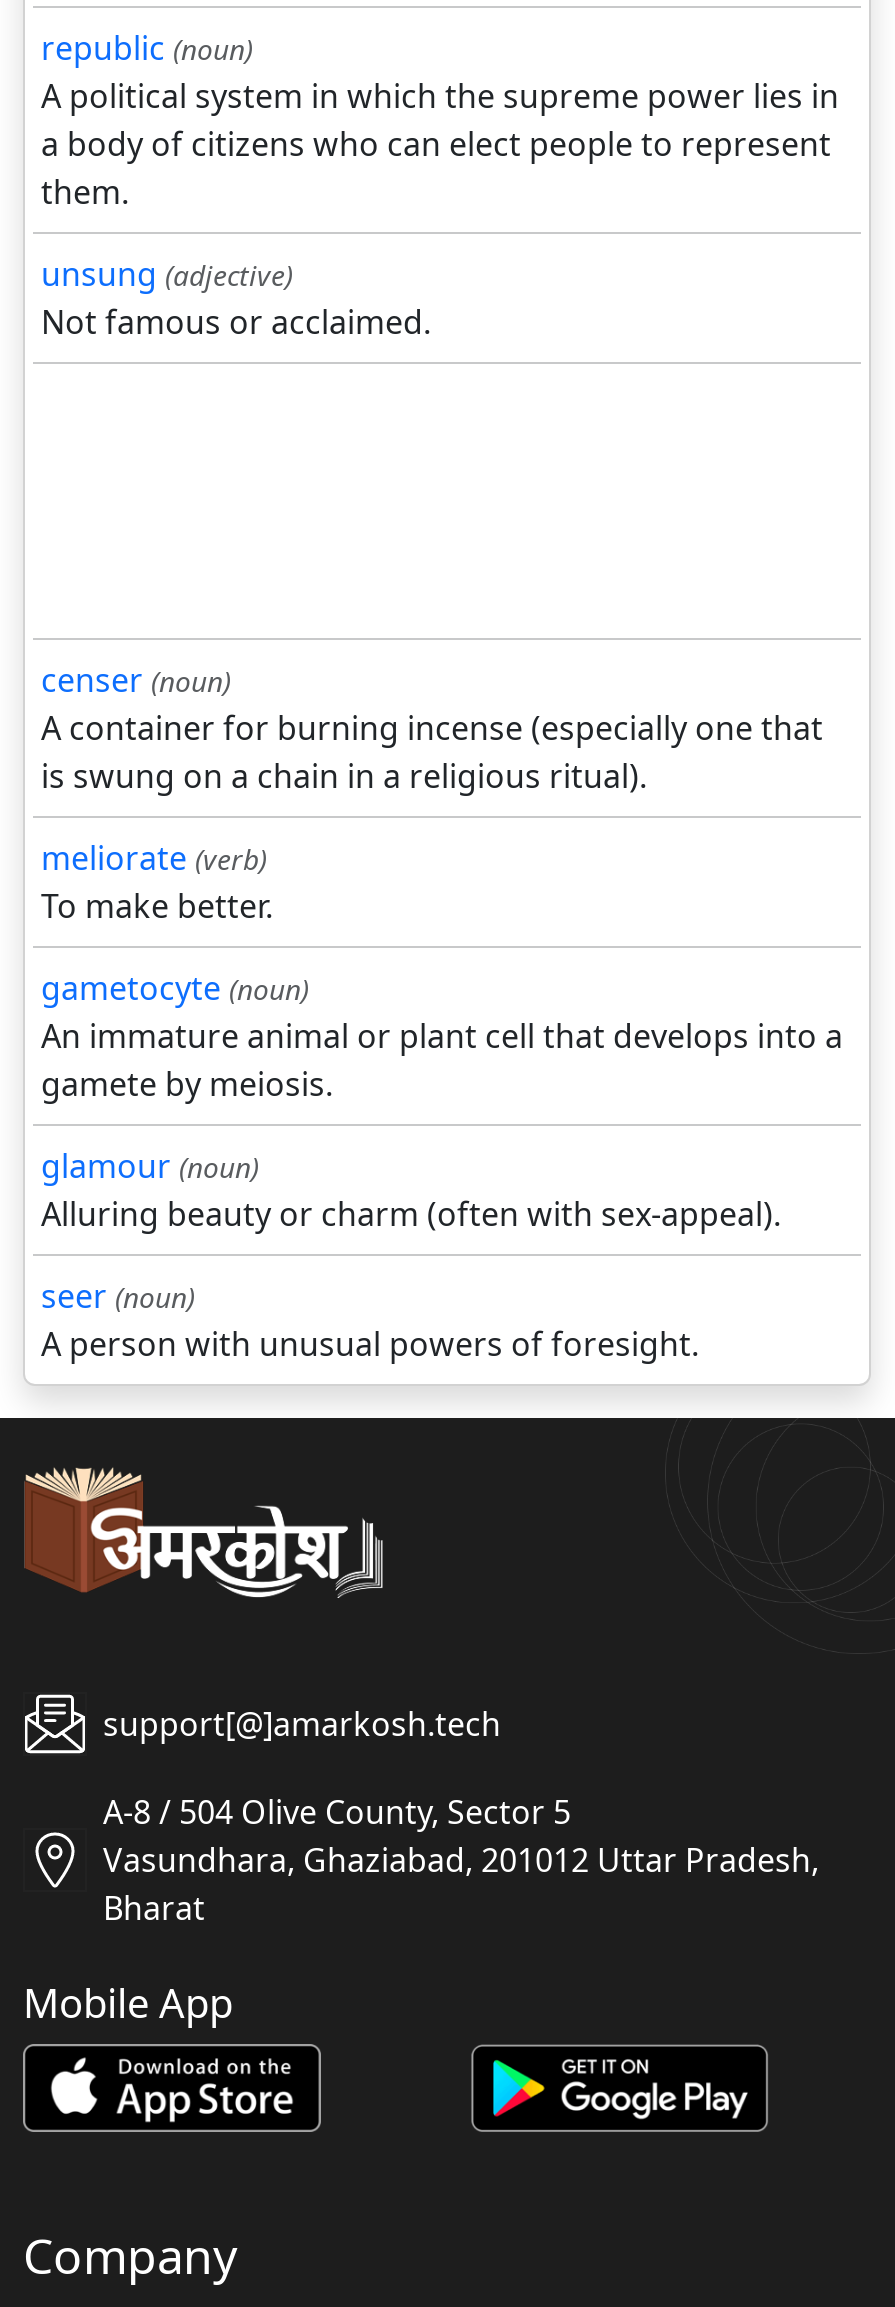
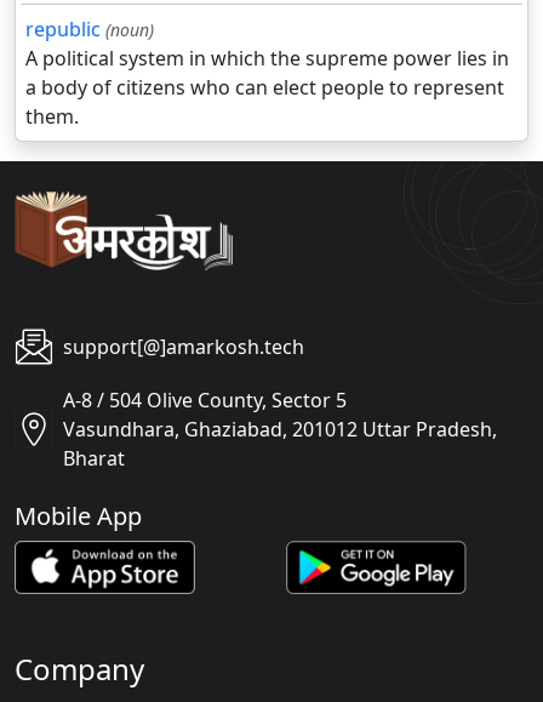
- unsung (adjective)
- Not famous or acclaimed.

- censer (noun)
- A container for burning incense (especially one that
- is swung on a chain in a religious ritual).
- meliorate (verb)
- To make better.
- gametocyte (noun)
- An immature animal or plant cell that develops into a
- gamete by meiosis.
- glamour (noun)
- Alluring beauty or charm (often with sex-appeal).
- seer (noun)
- A person with unusual powers of foresight.
